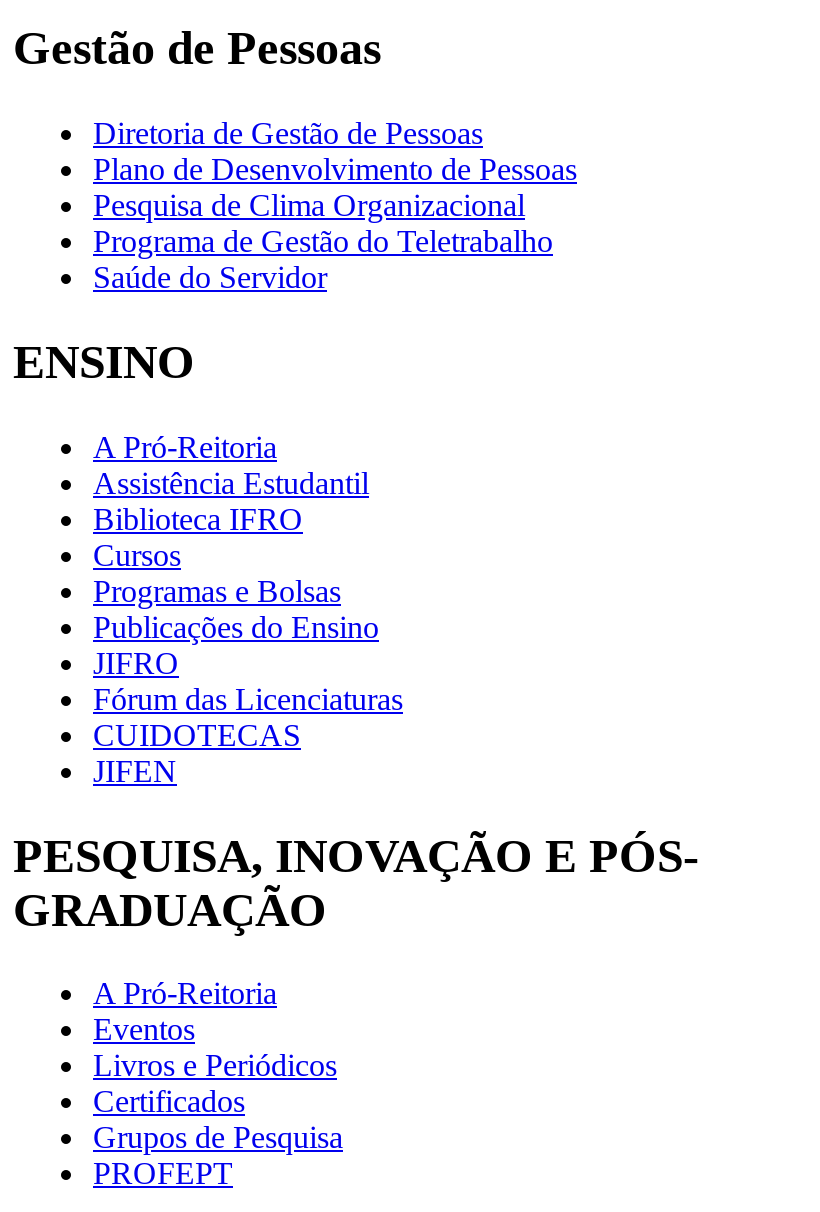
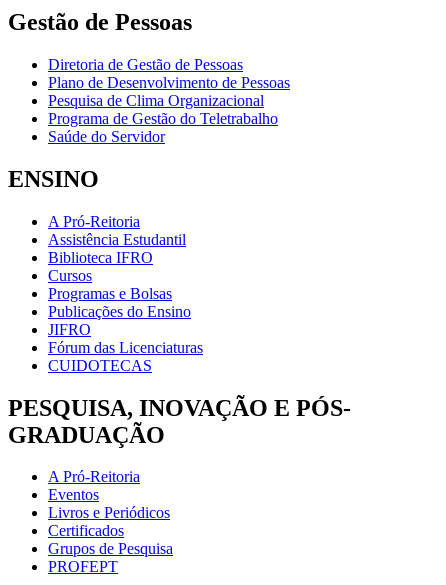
- JIFEN
